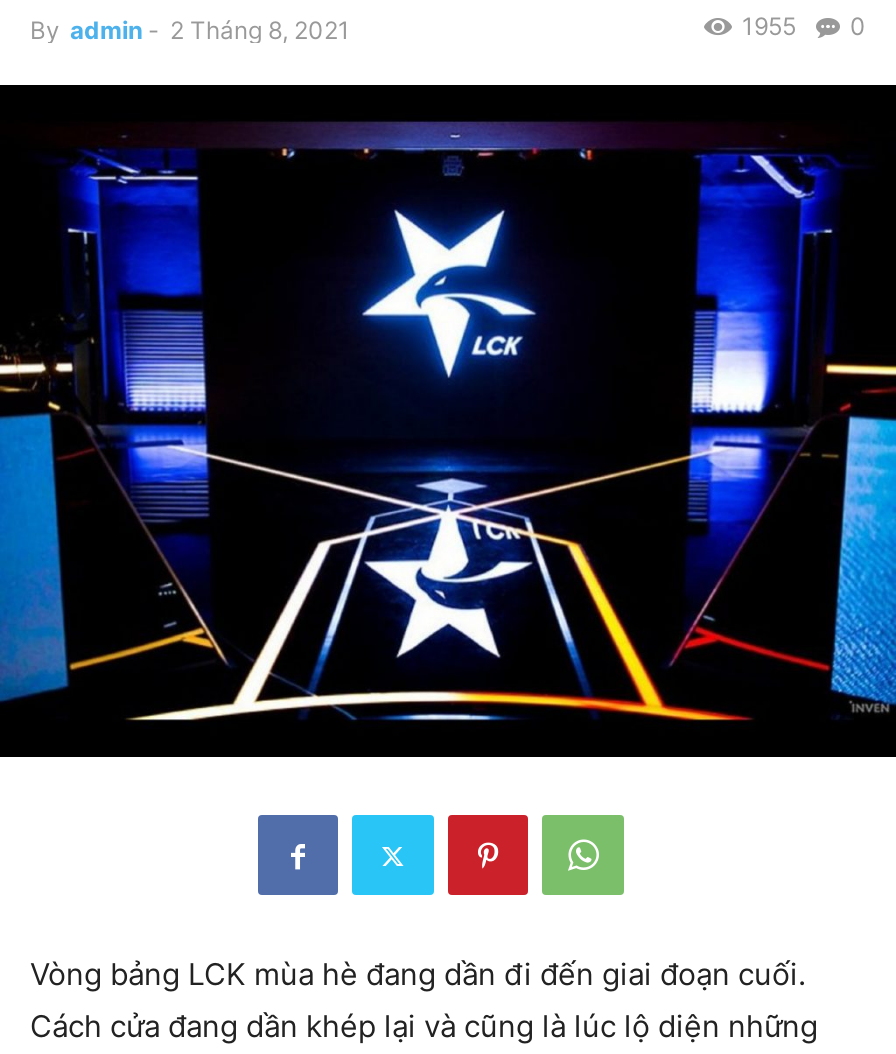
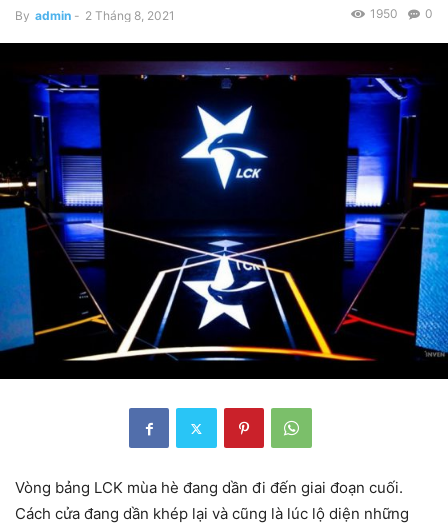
- 1955 0
+ 1950 0
